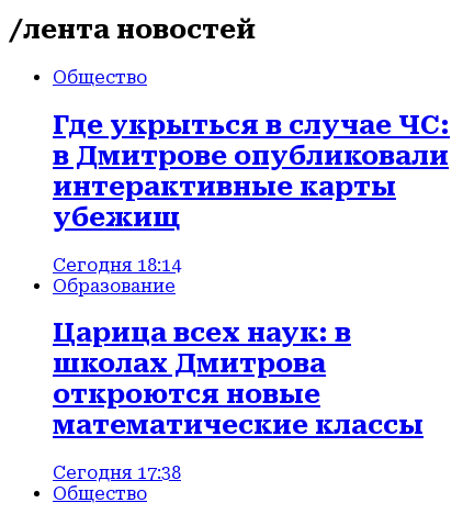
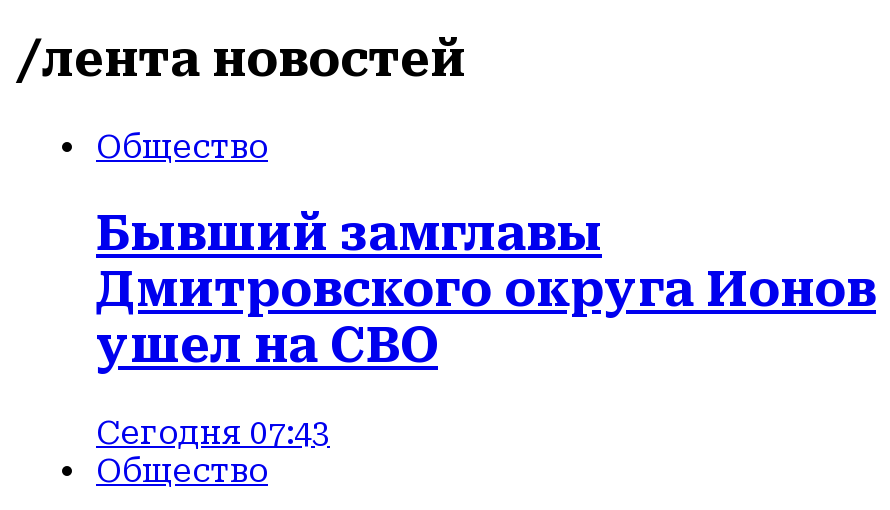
- Где укрыться в случае ЧС:
- в Дмитрове опубликовали
- интерактивные карты
- убежищ
- Сегодня 18:14
- Образование
- Царица всех наук: в
- школах Дмитрова
- откроются новые
- математические классы
- Сегодня 17:38
+ Бывший замглавы
+ Дмитровского округа Ионов
+ ушел на СВО
+ Сегодня 07:43
